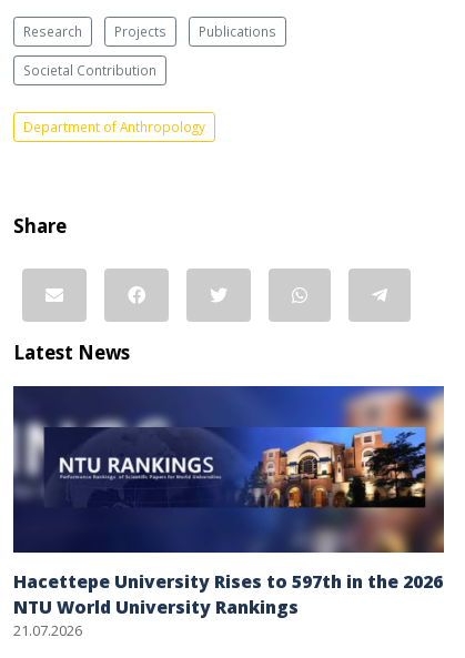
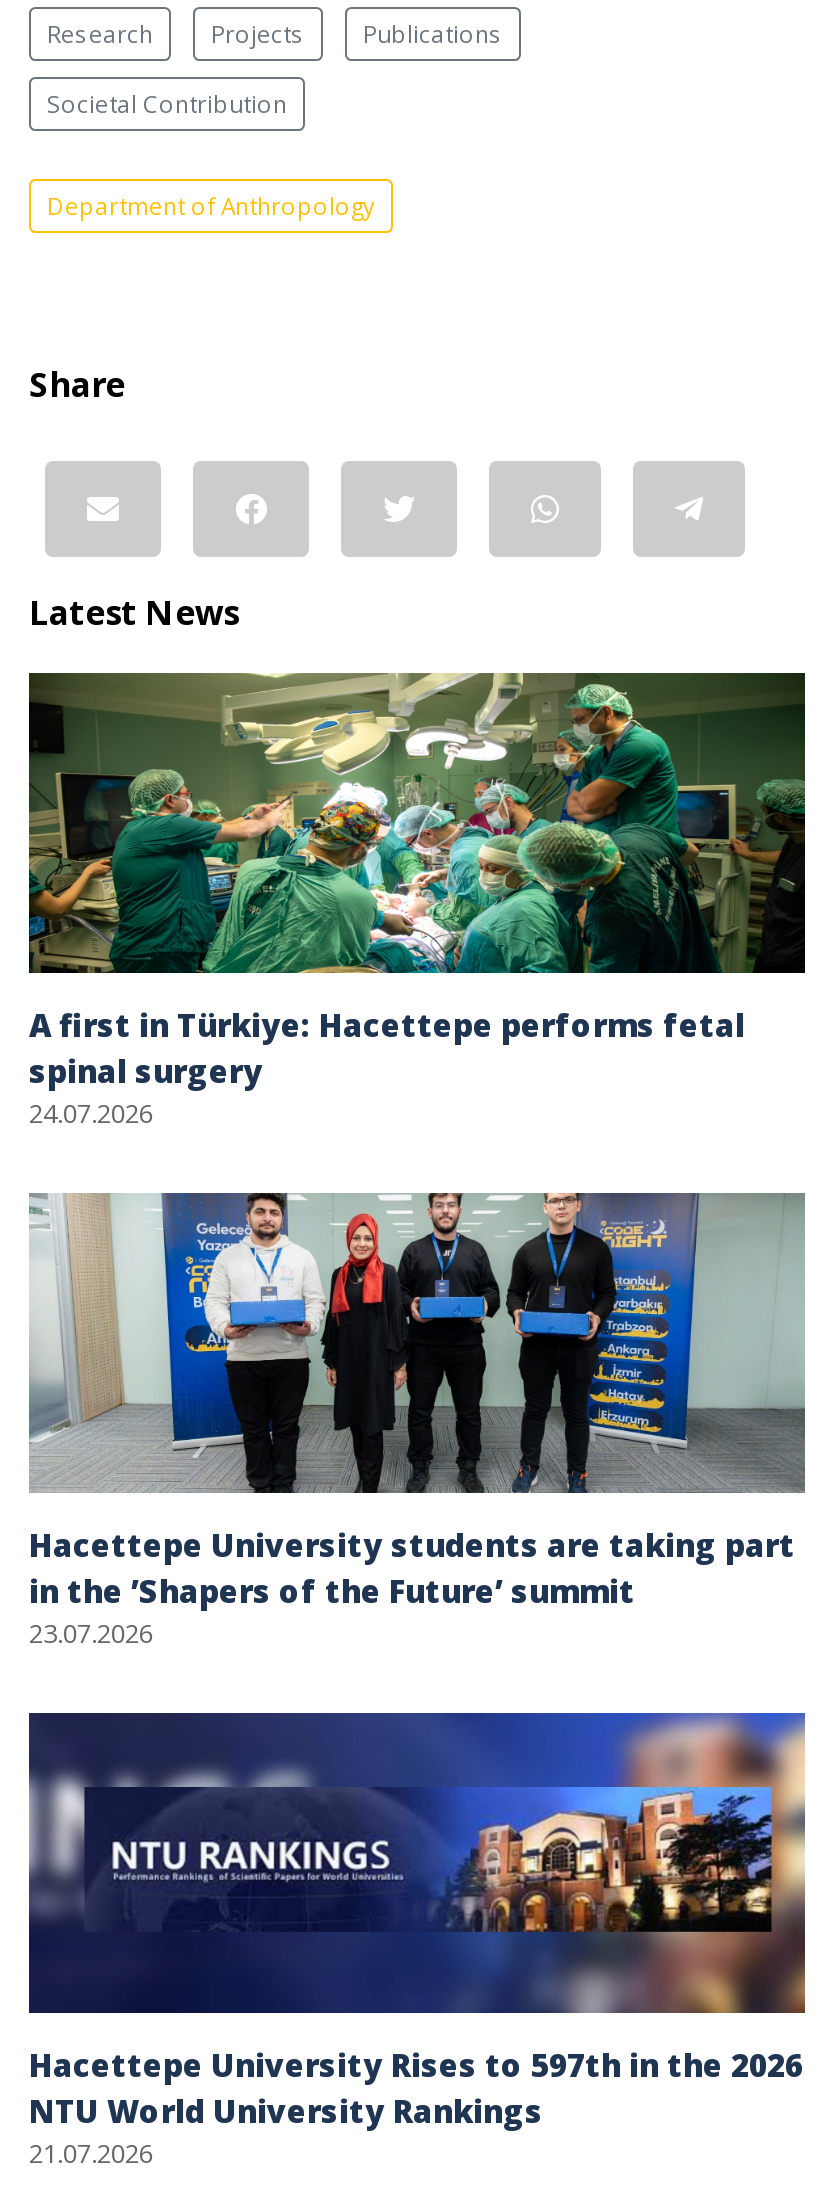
+ [image]
+ A first in Türkiye: Hacettepe performs fetal
+ spinal surgery
+ 24.07.2026

+ [image]
+ Hacettepe University students are taking part
+ in the ’Shapers of the Future’ summit
+ 23.07.2026
